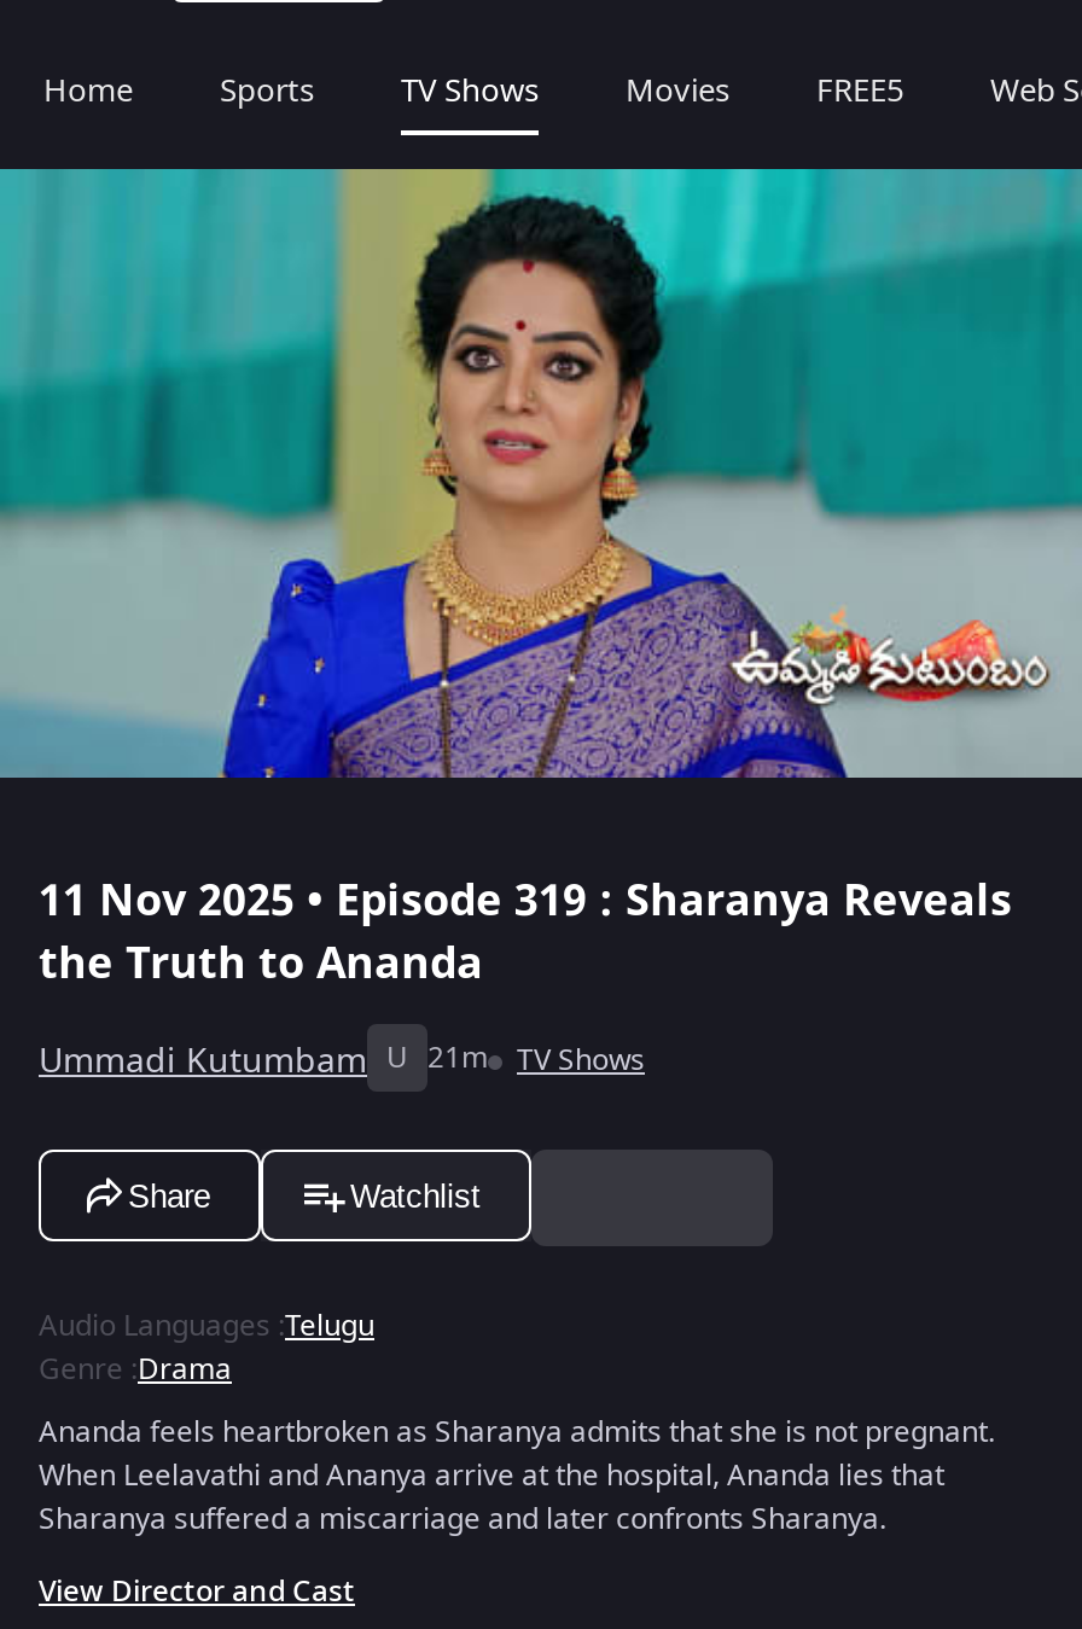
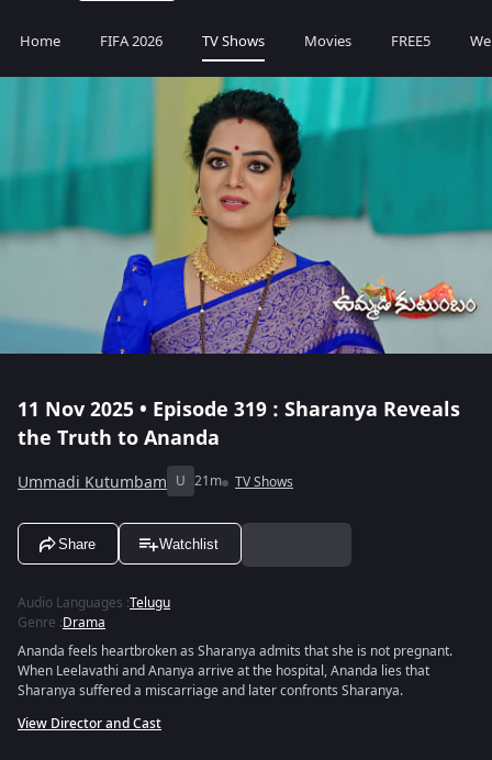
- Sports
+ FIFA 2026
